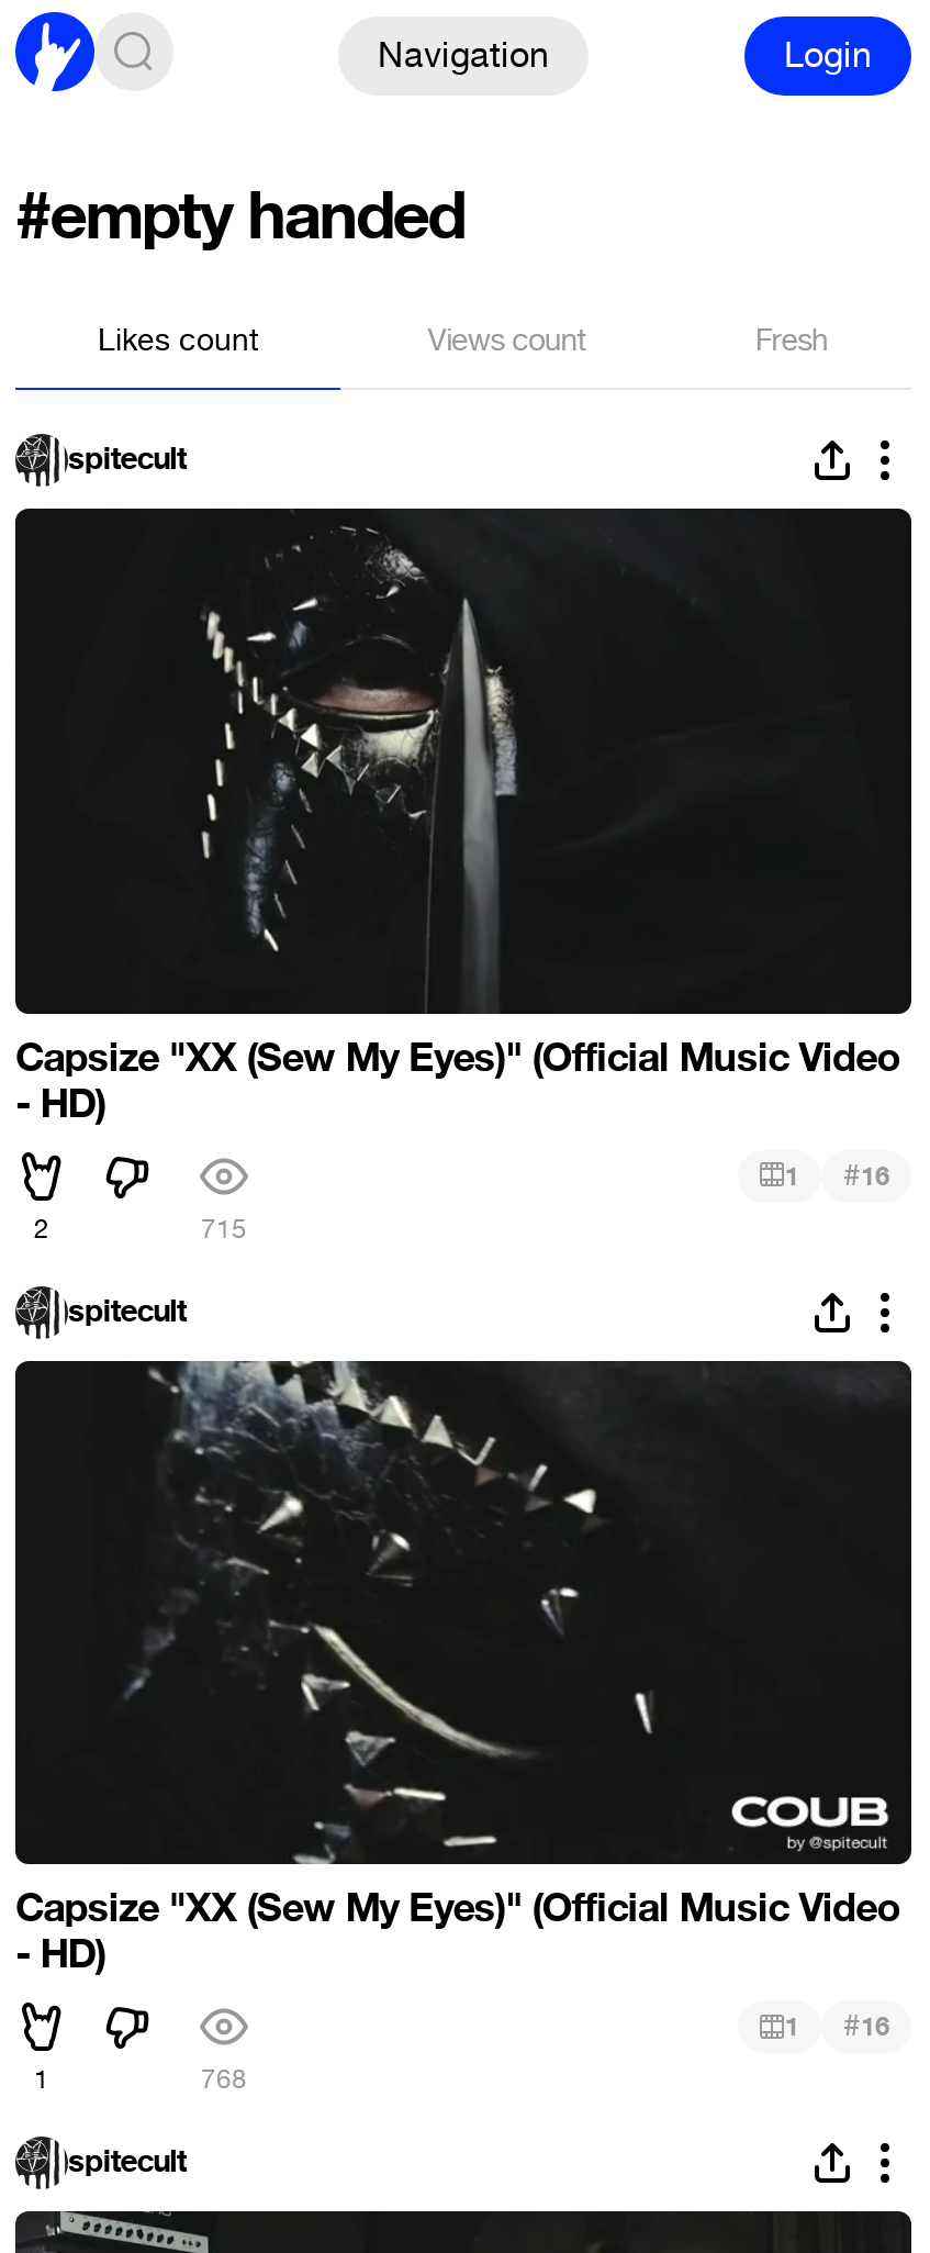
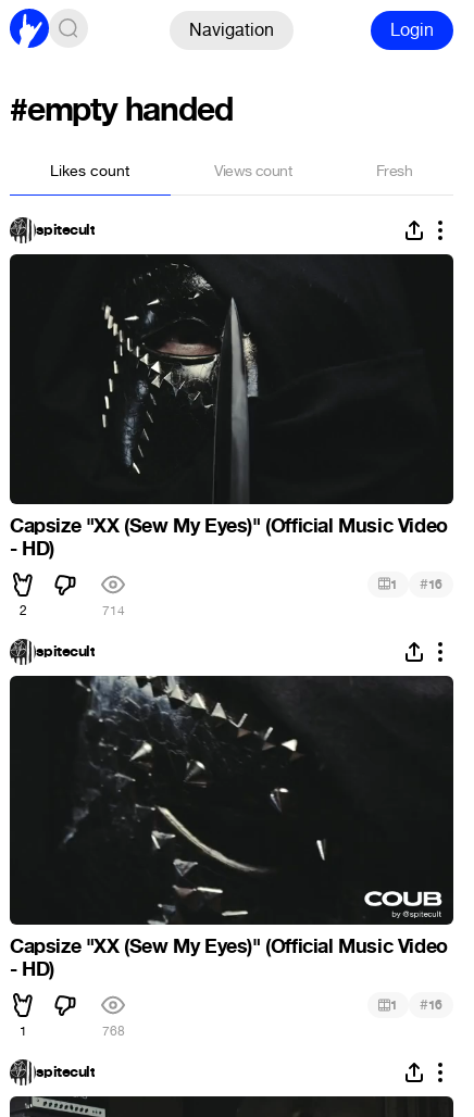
- 715
+ 714
